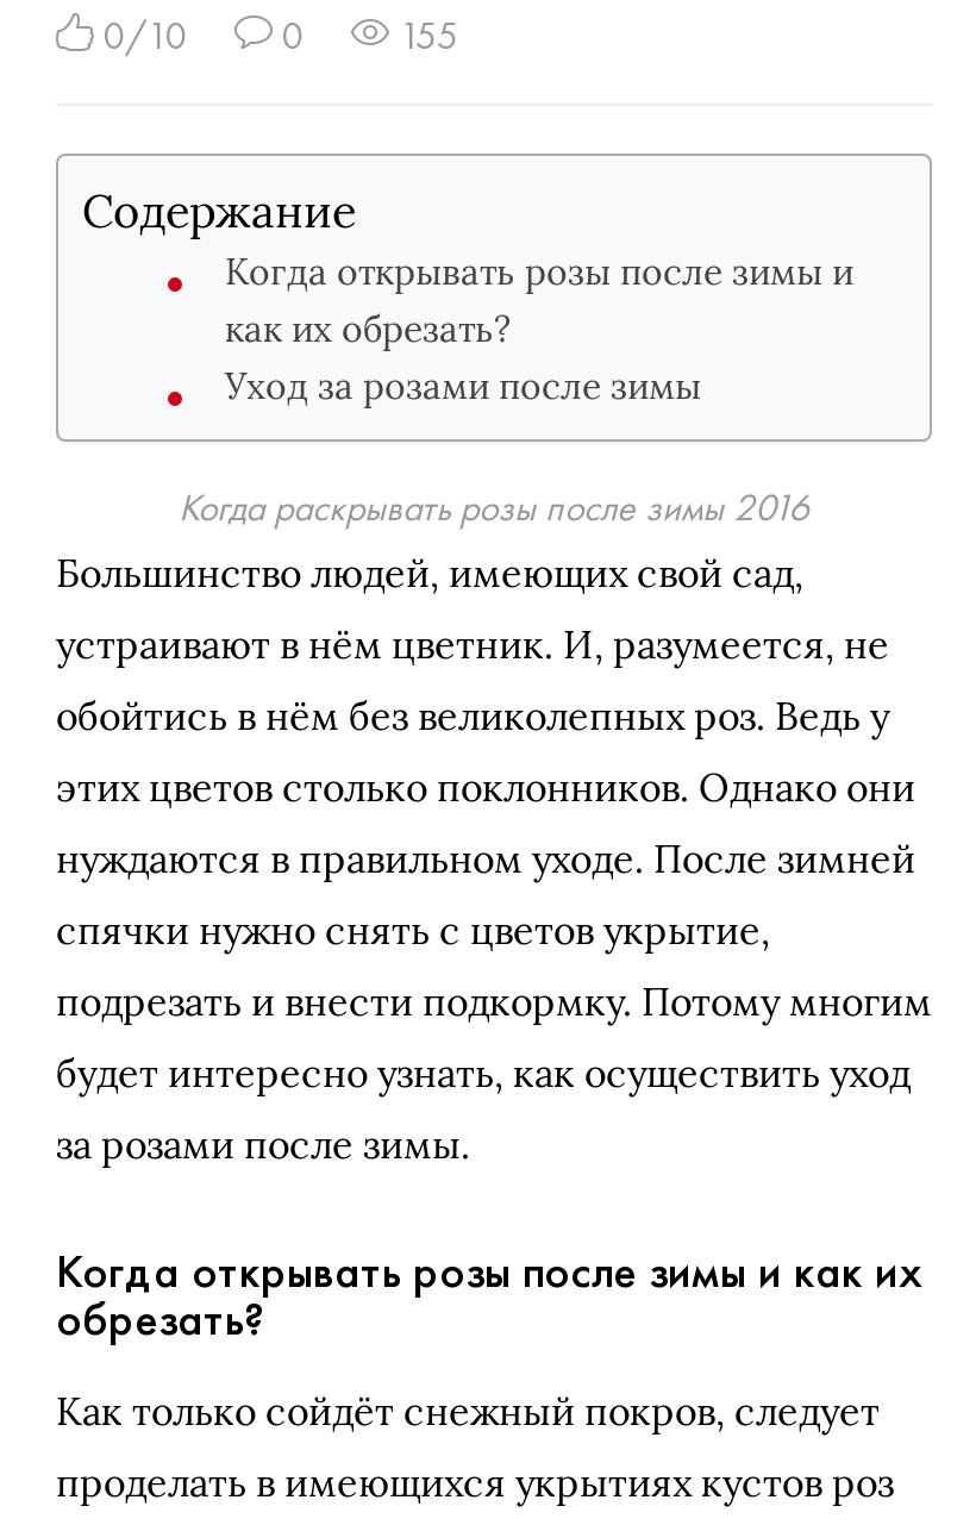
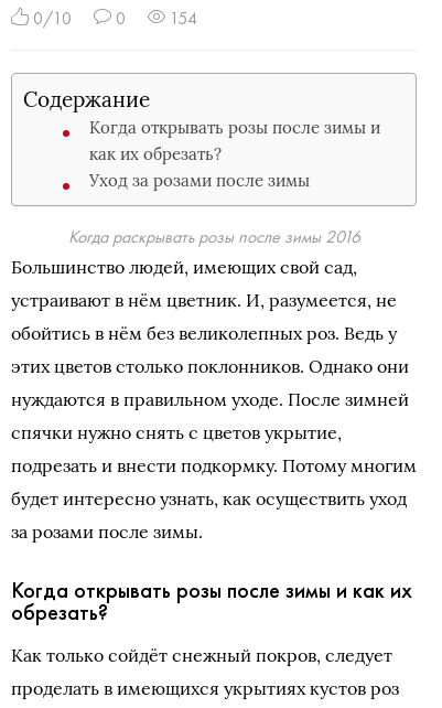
- 0/10 0 155
+ 0/10 0 154
